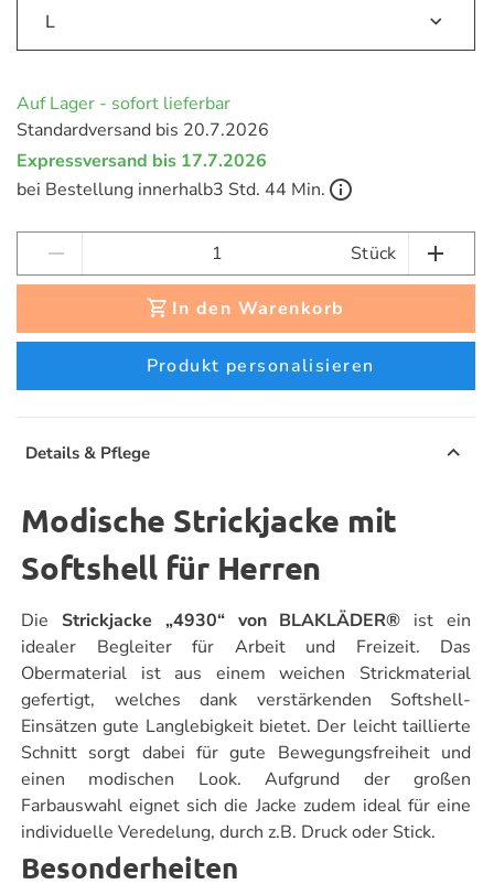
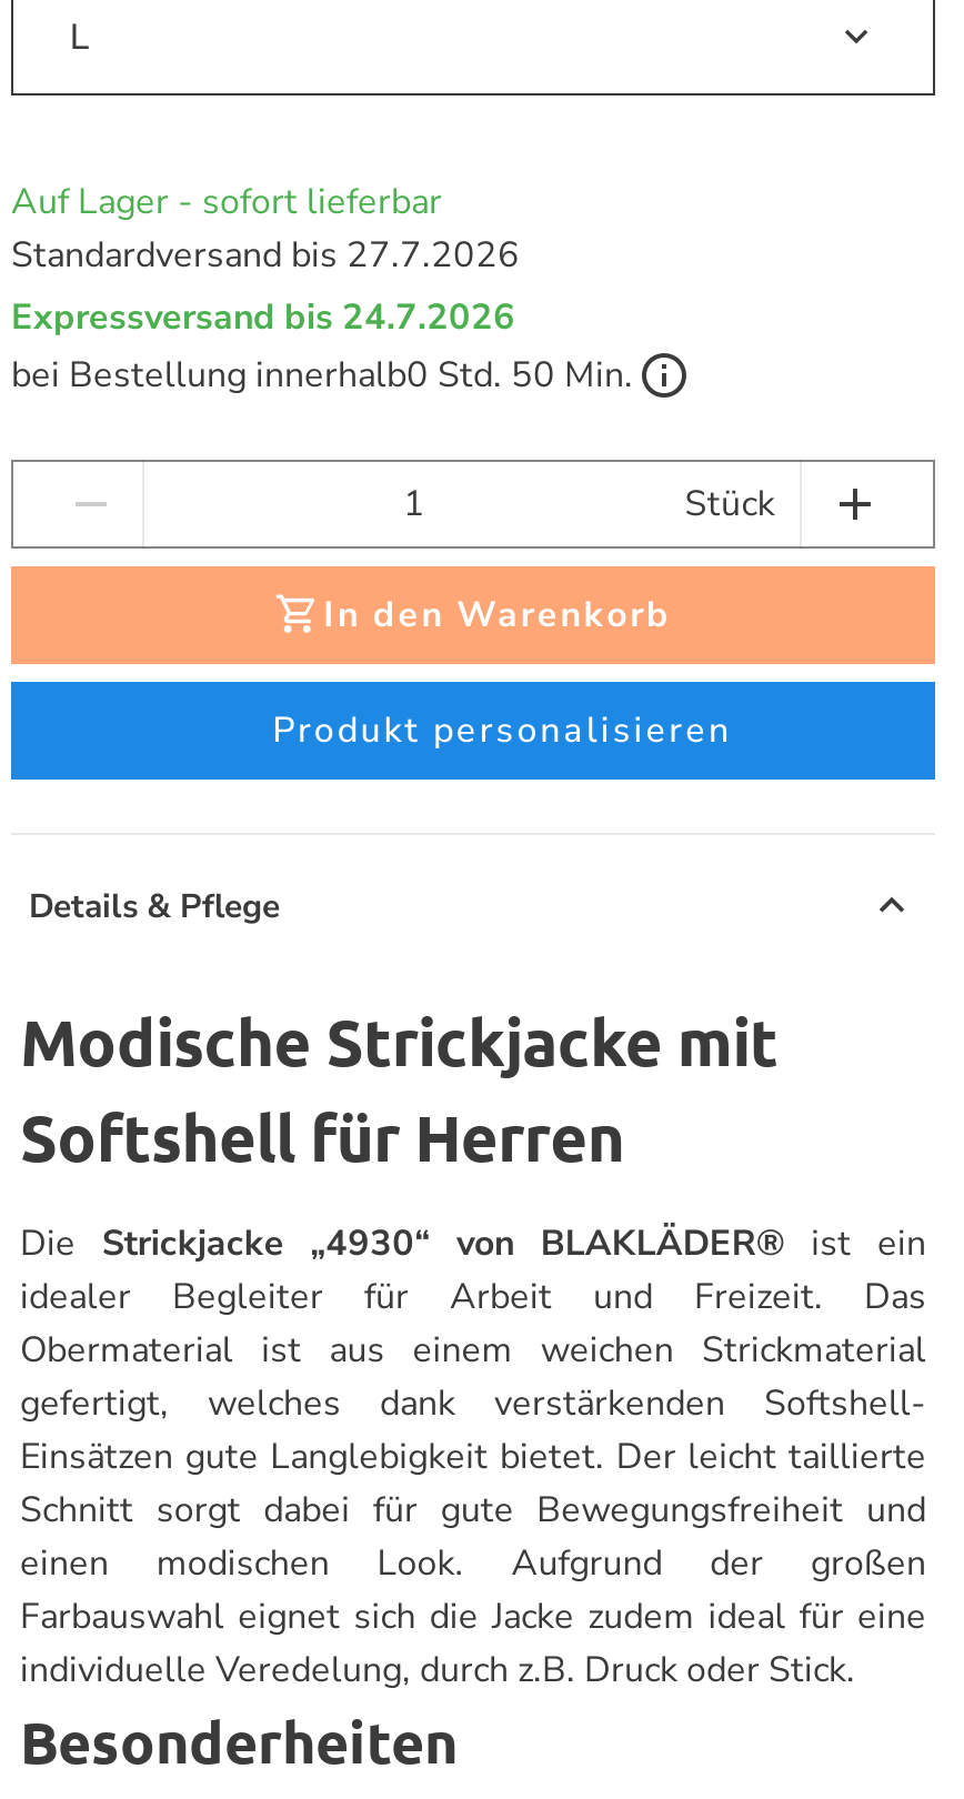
- Standardversand bis 20.7.2026
+ Standardversand bis 27.7.2026

- Expressversand bis 17.7.2026
+ Expressversand bis 24.7.2026

- bei Bestellung innerhalb3 Std. 44 Min.
+ bei Bestellung innerhalb0 Std. 50 Min.
